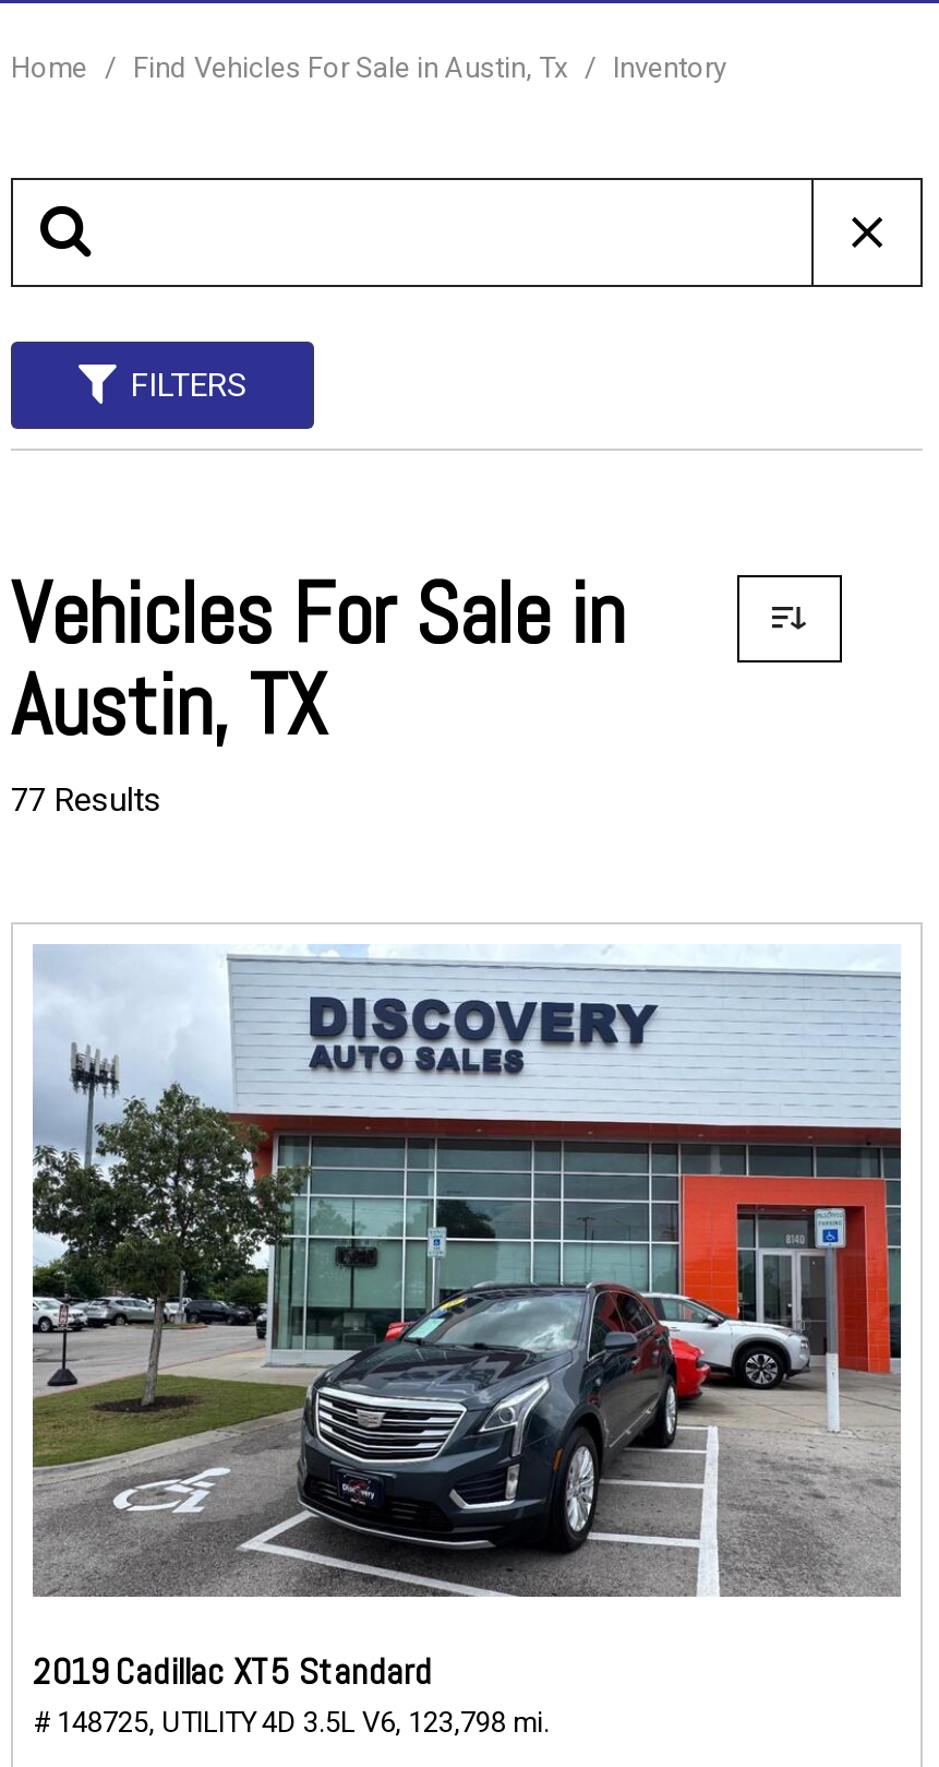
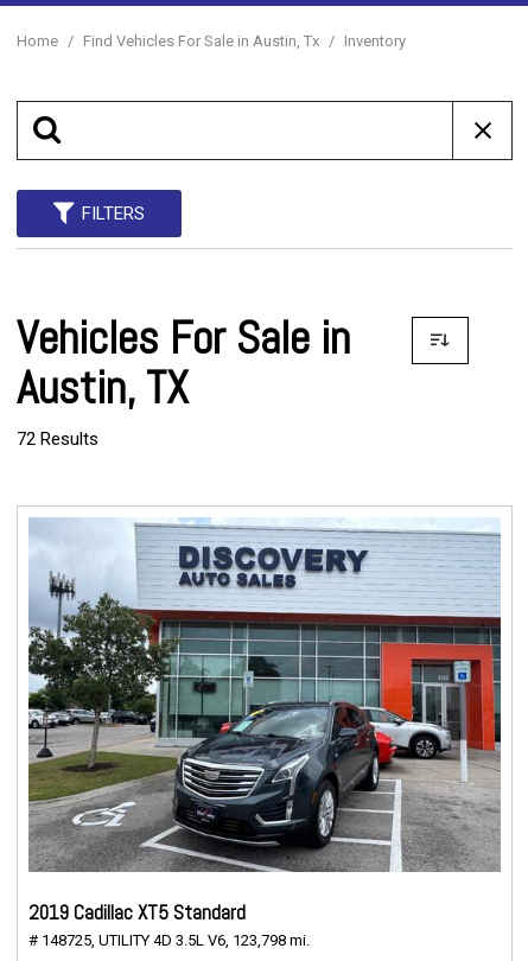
- 77 Results
+ 72 Results
